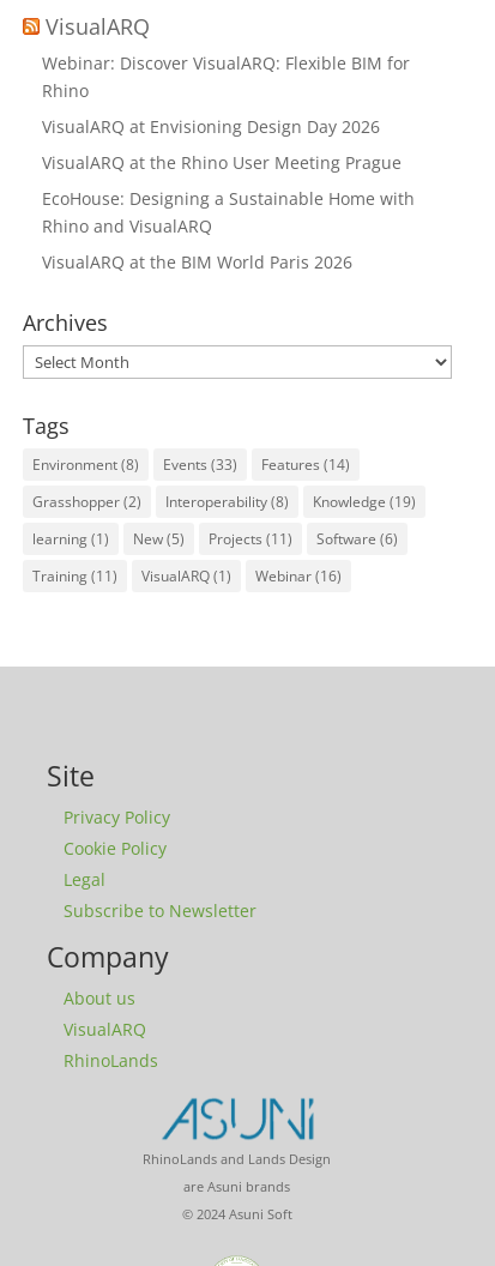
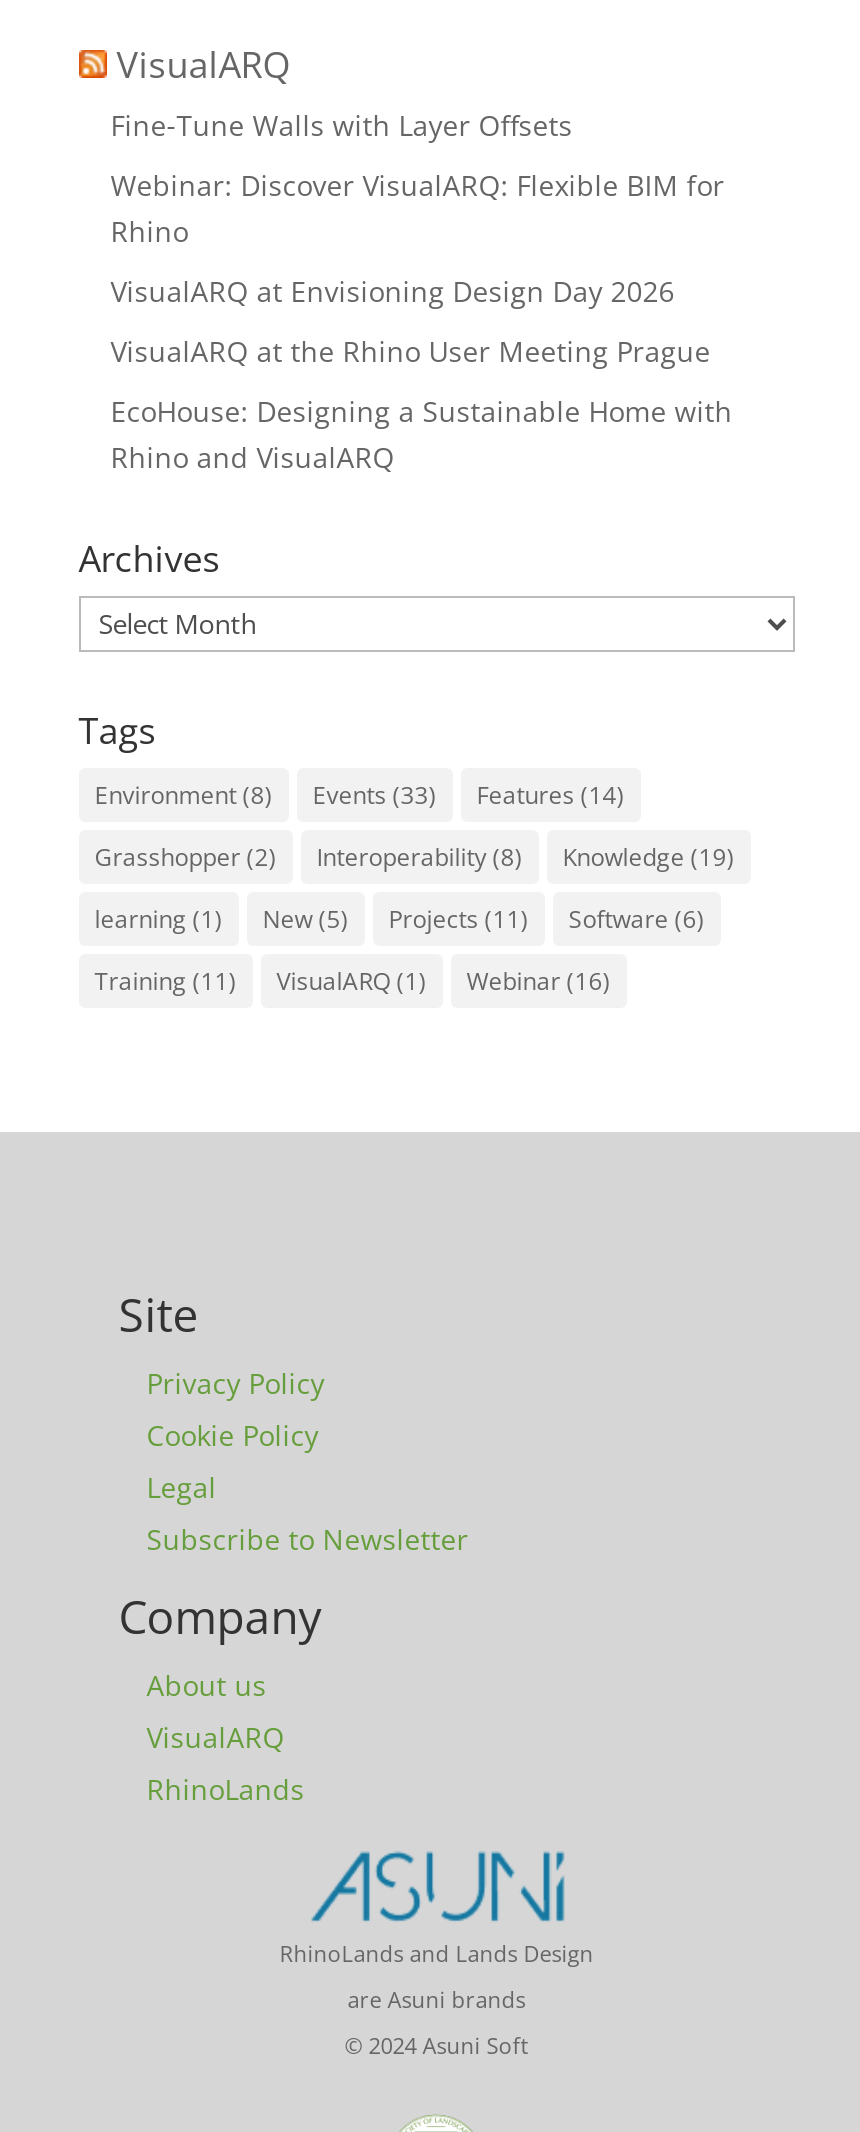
+ Fine-Tune Walls with Layer Offsets

moved down: Webinar: Discover VisualARQ: Flexible BIM for | Rhino | VisualARQ at Envisioning Design Day 2026 | VisualARQ at the Rhino User Meeting Prague | EcoHouse: Designing a Sustainable Home with | Rhino and VisualARQ

- VisualARQ at the BIM World Paris 2026
